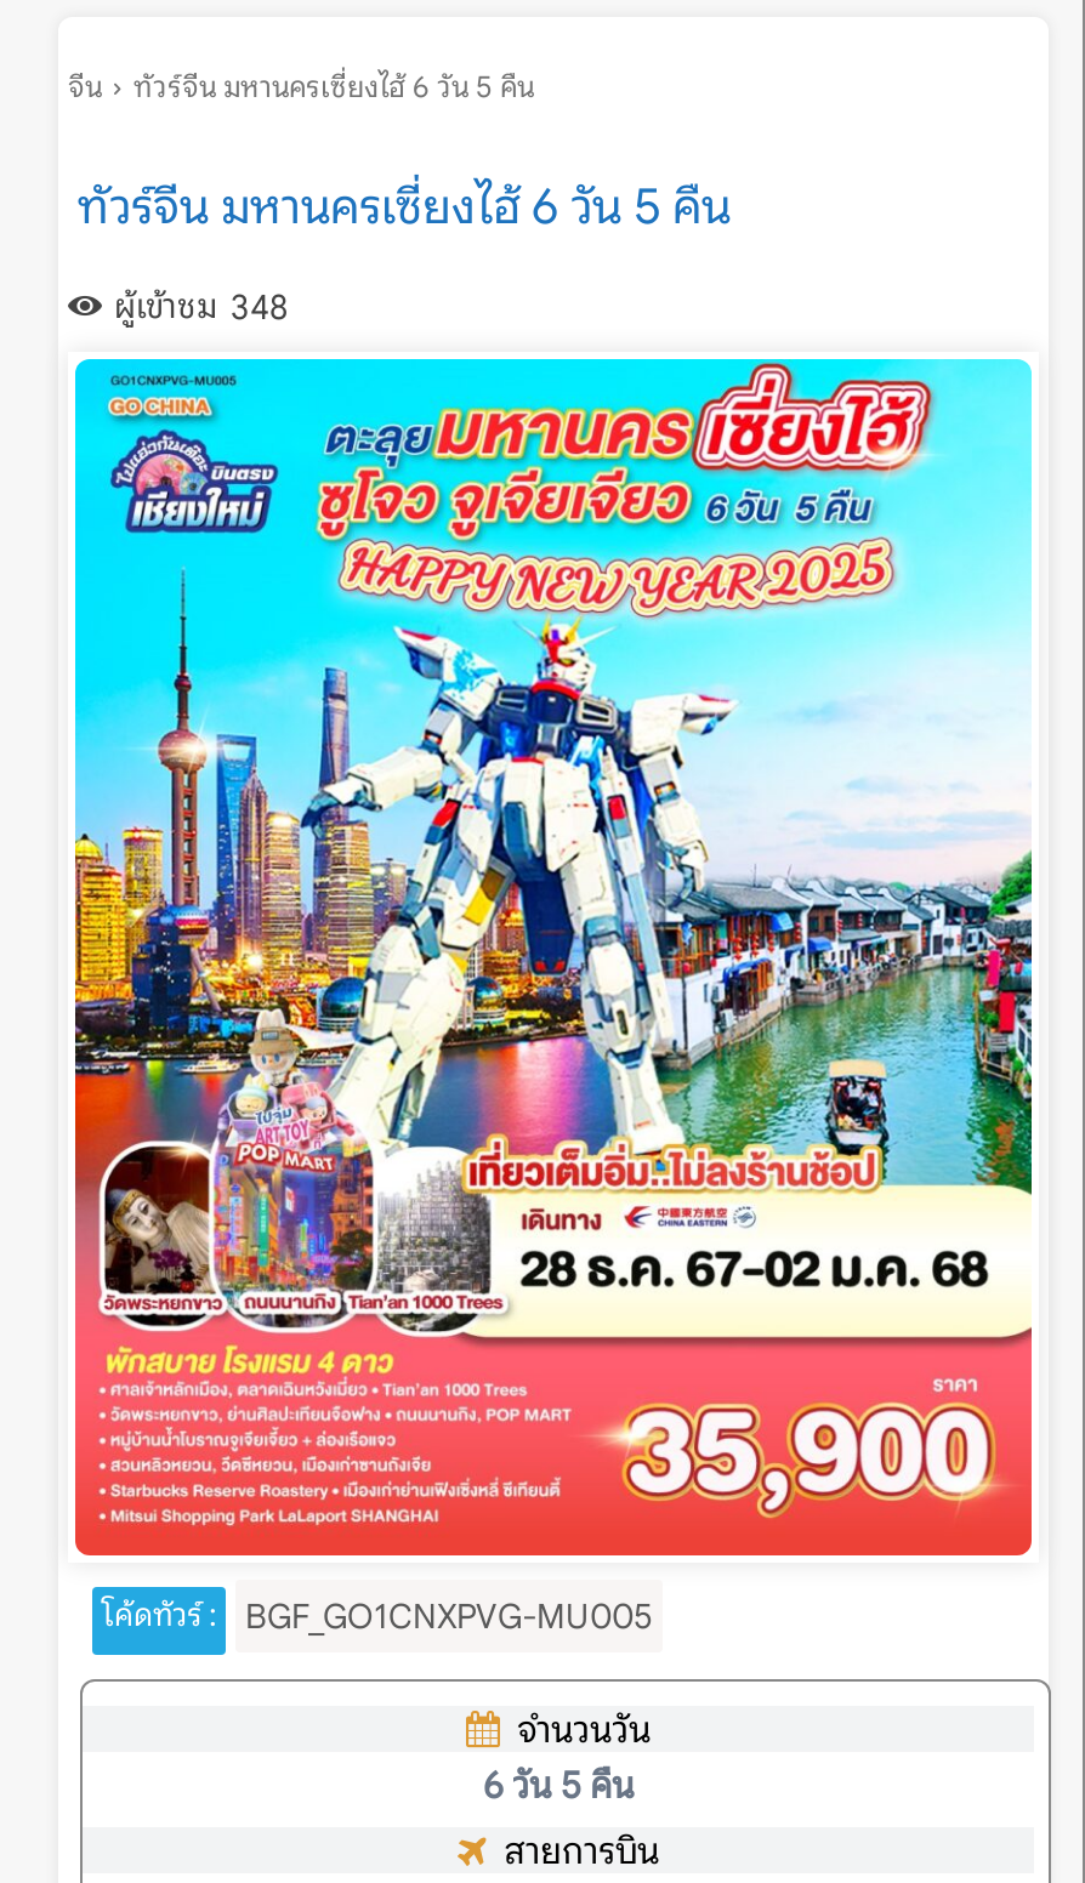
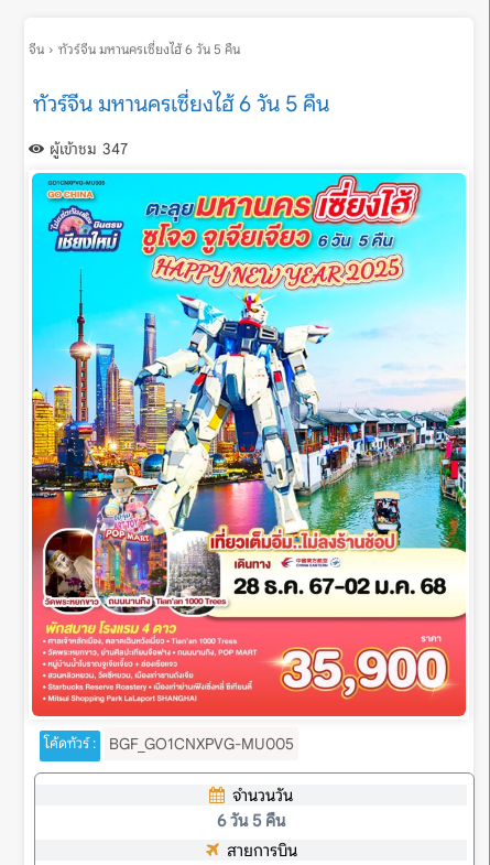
- ผู้เข้าชม 348
+ ผู้เข้าชม 347
